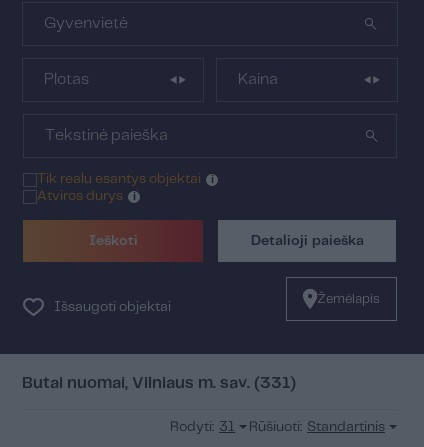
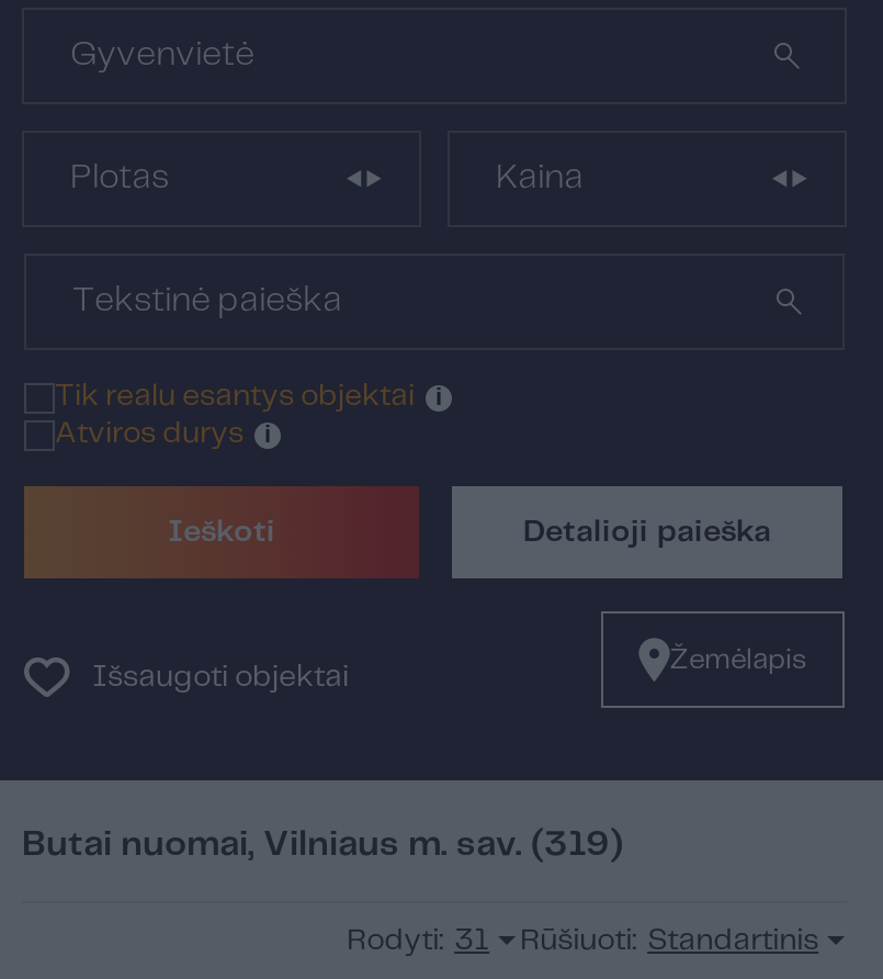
- Butai nuomai, Vilniaus m. sav. (331)
+ Butai nuomai, Vilniaus m. sav. (319)
